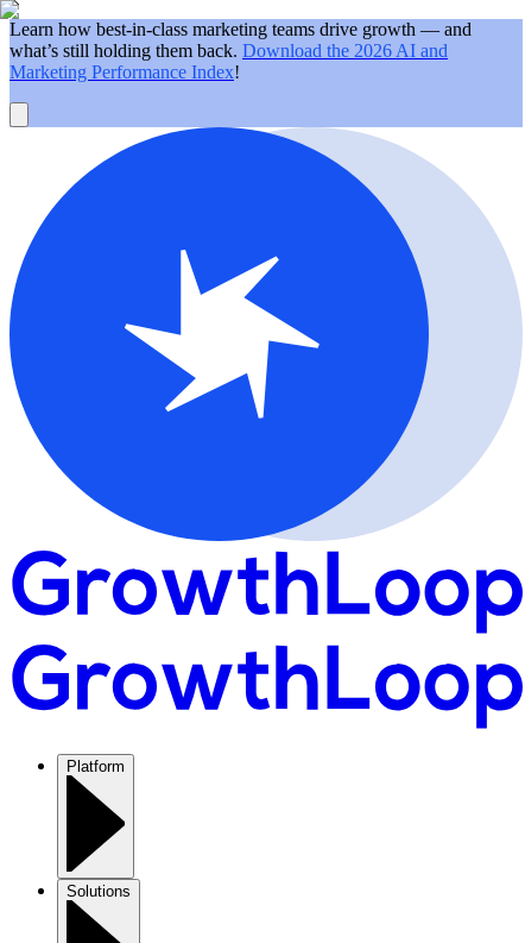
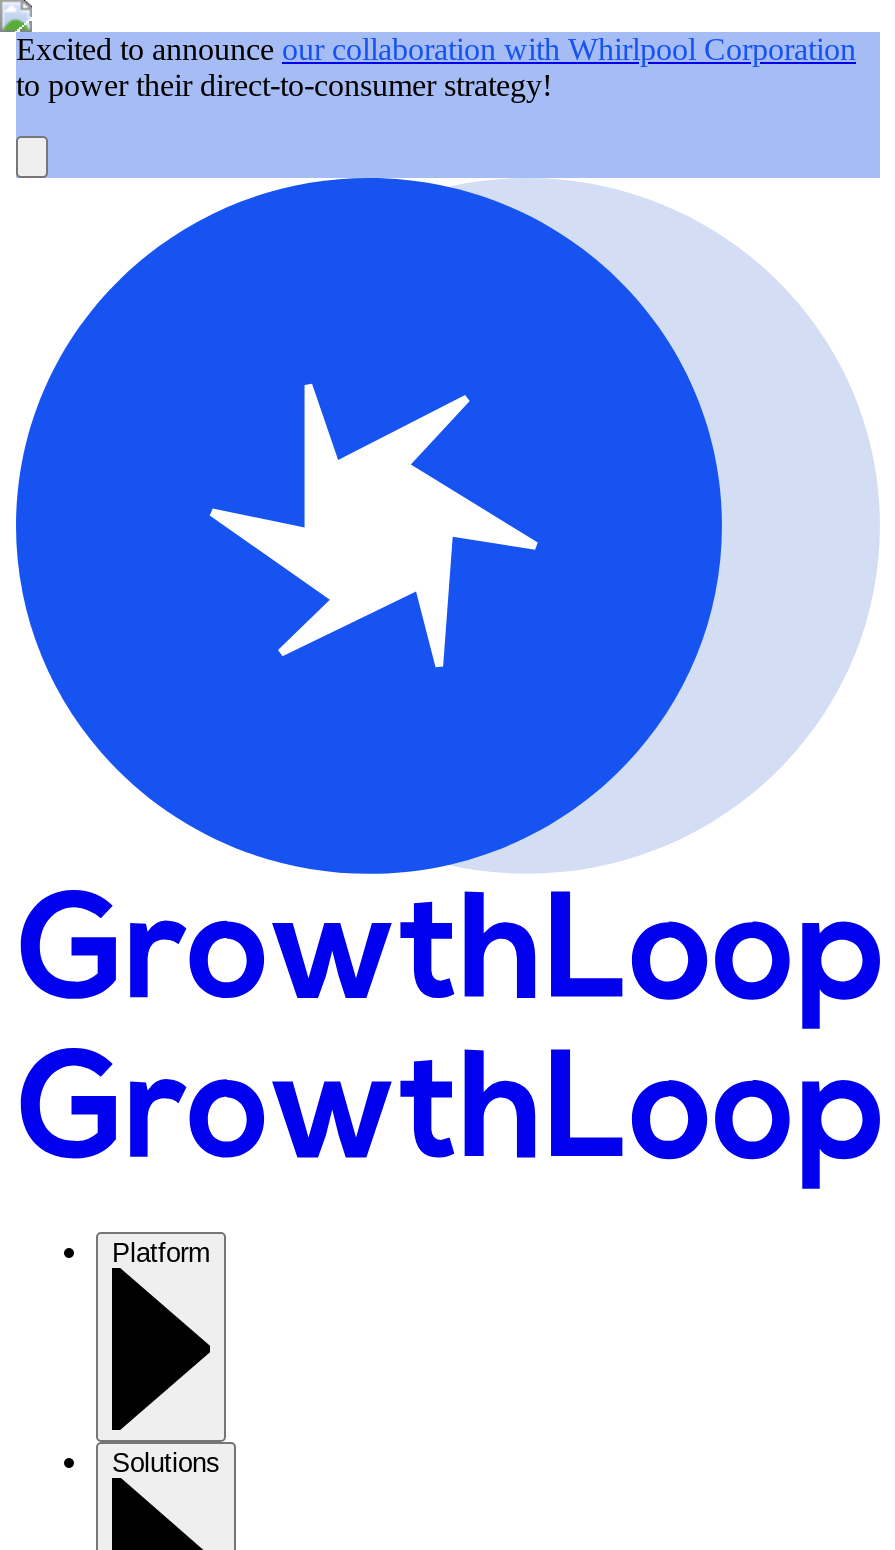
- Learn how best-in-class marketing teams drive growth — and
- what’s still holding them back. Download the 2026 AI and
- Marketing Performance Index!
+ Excited to announce our collaboration with Whirlpool Corporation
+ to power their direct-to-consumer strategy!
